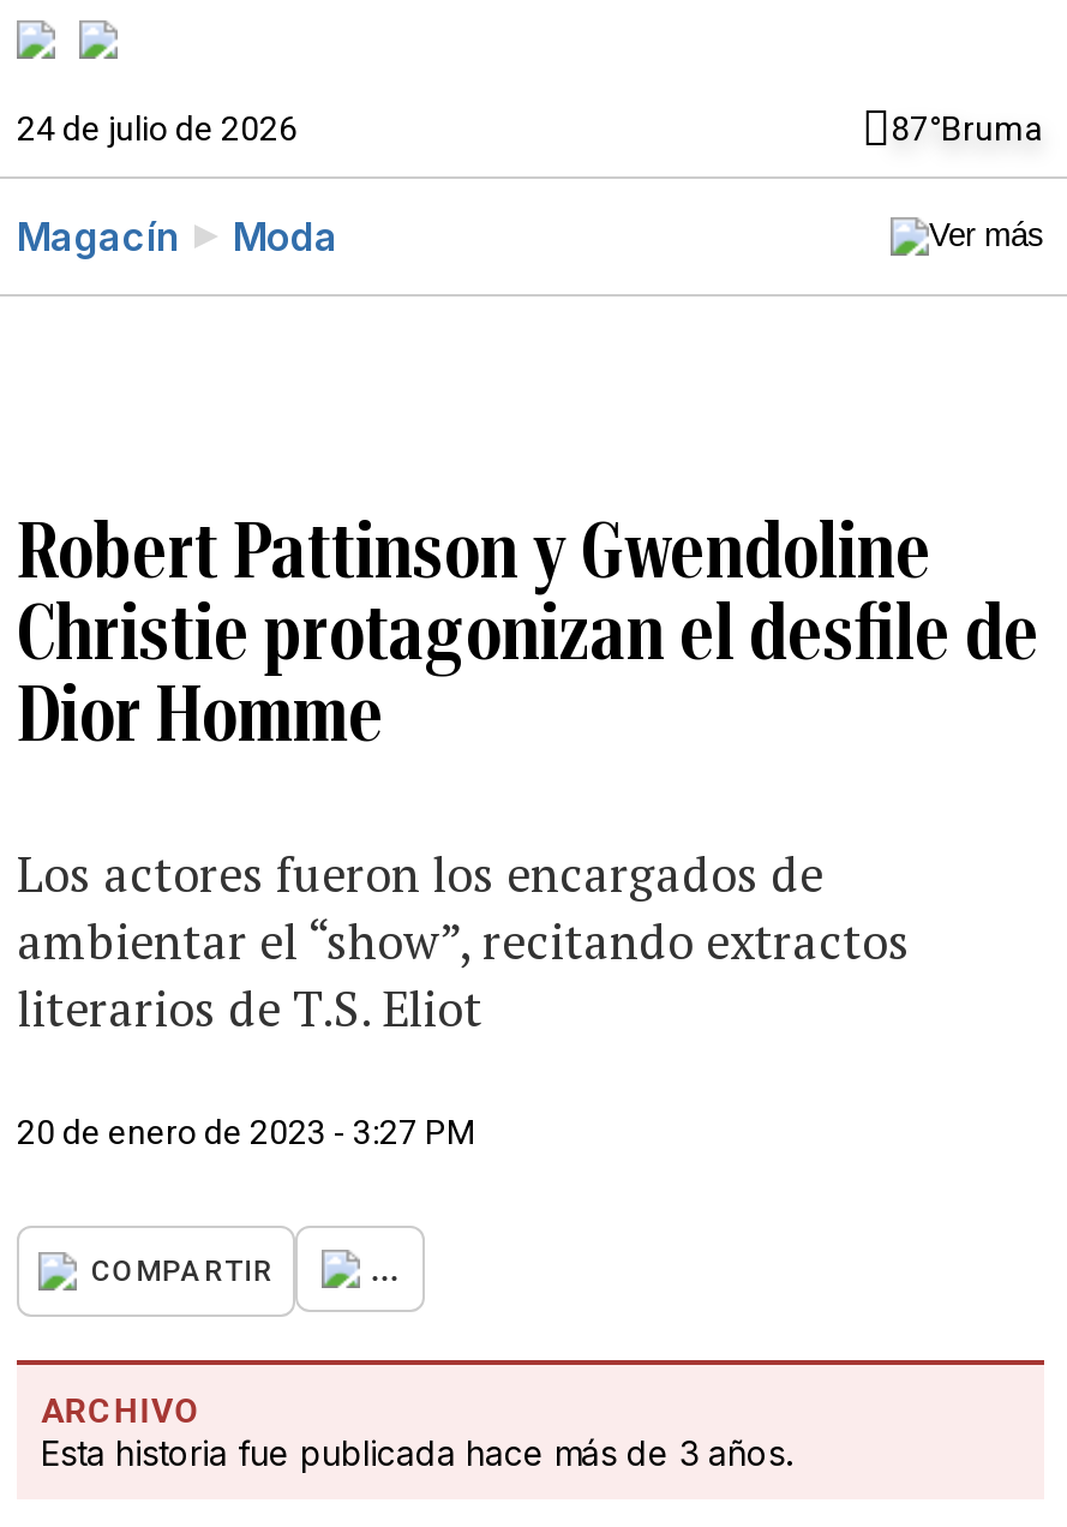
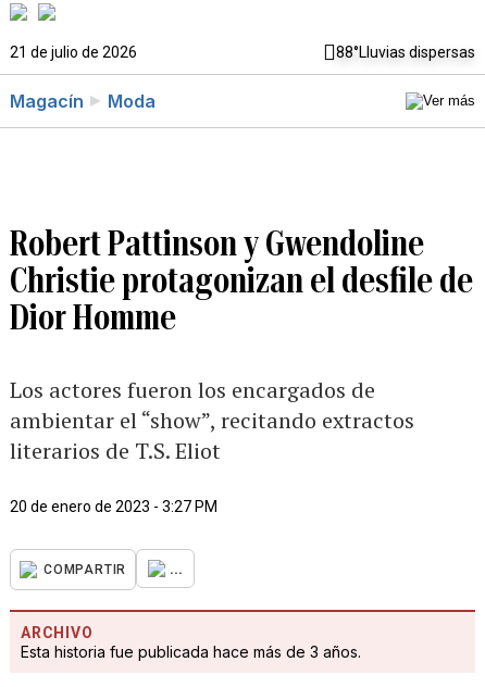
- 24 de julio de 2026
- 87°Bruma
+ 21 de julio de 2026
+ 88°Lluvias dispersas
